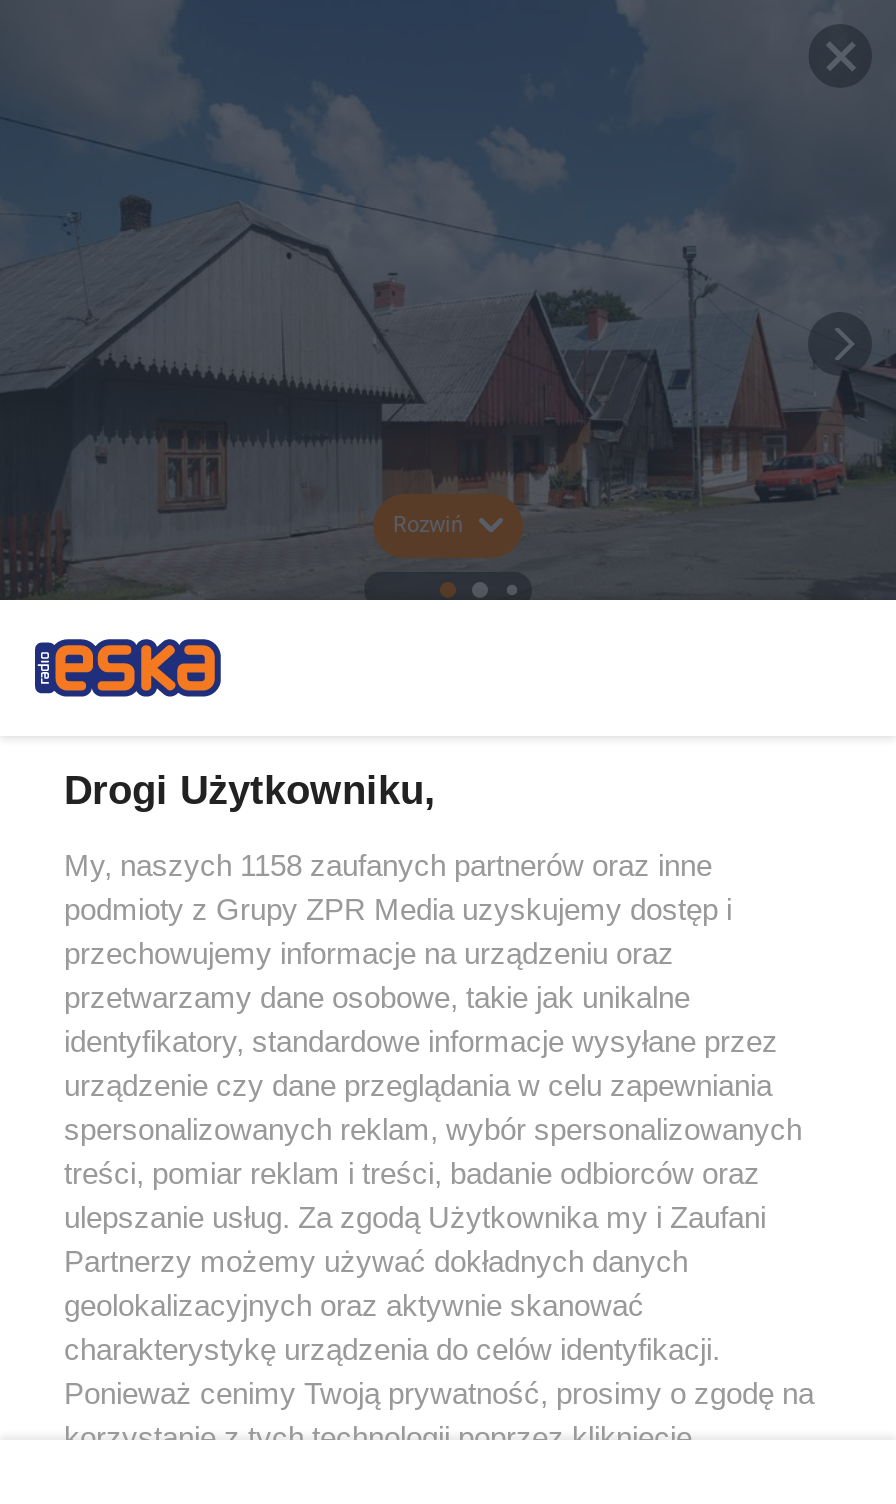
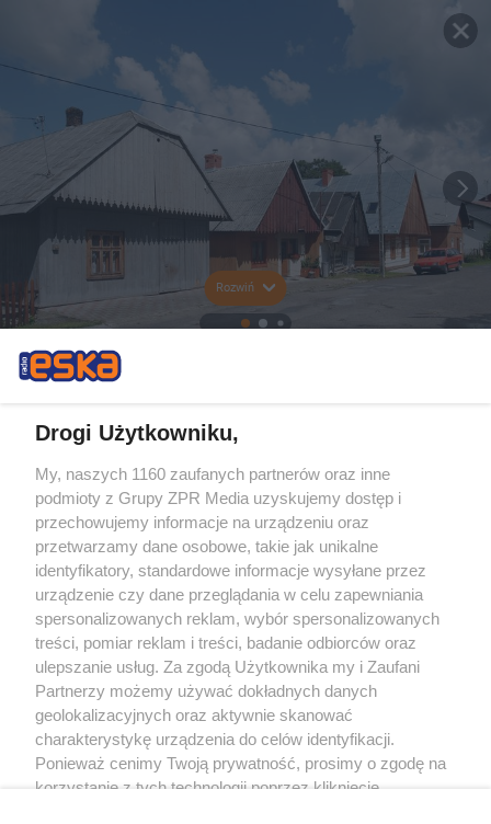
- My, naszych 1158 zaufanych partnerów oraz inne
+ My, naszych 1160 zaufanych partnerów oraz inne
